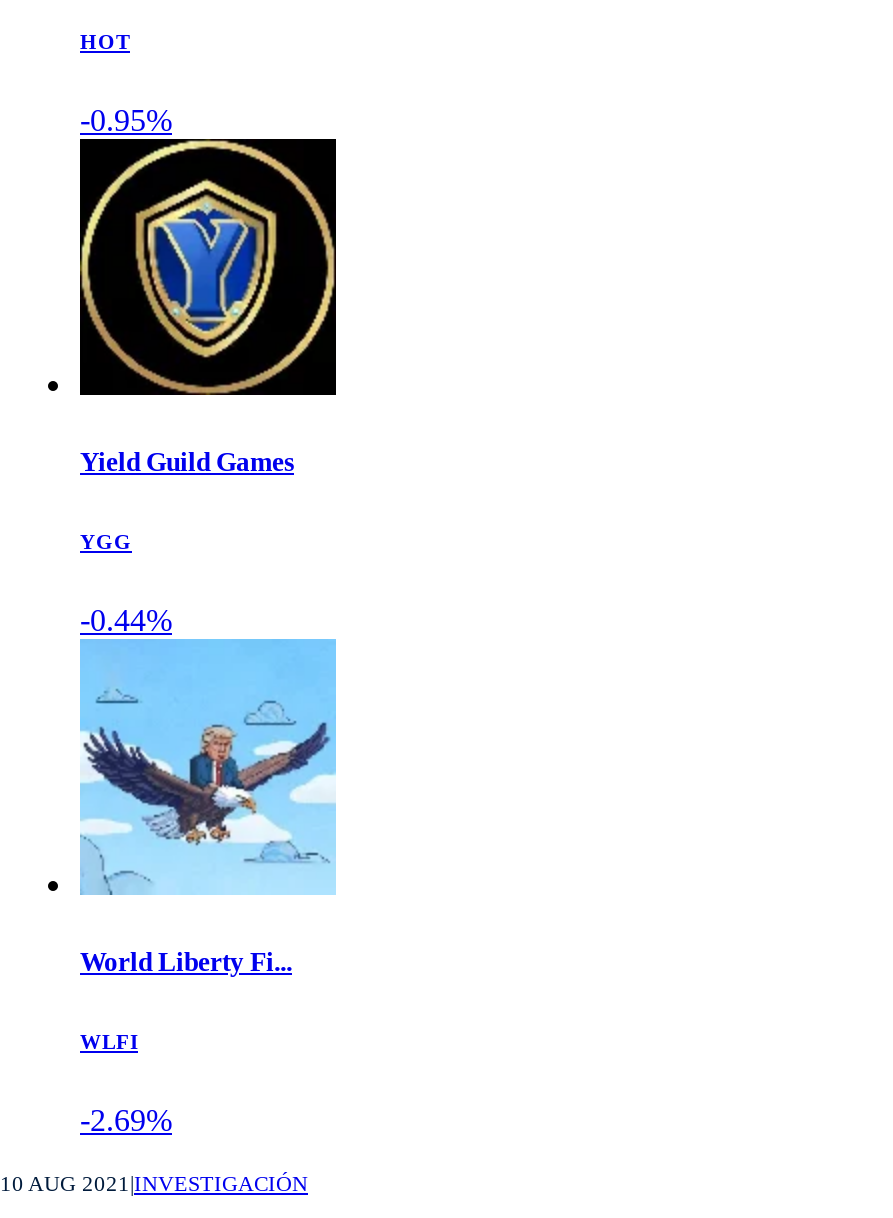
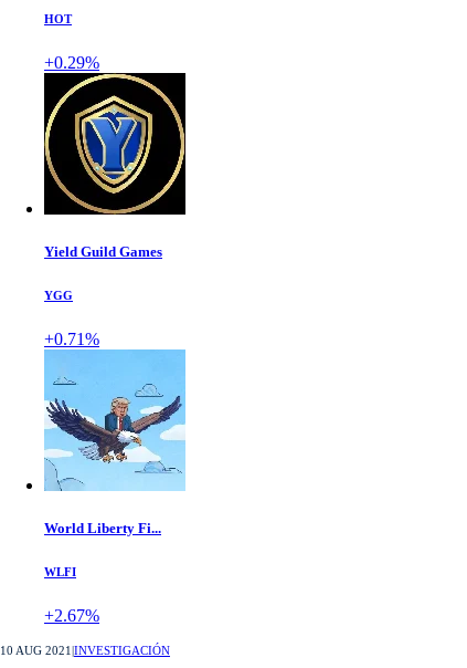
- -0.95%
+ +0.29%

- -0.44%
+ +0.71%

- -2.69%
+ +2.67%
